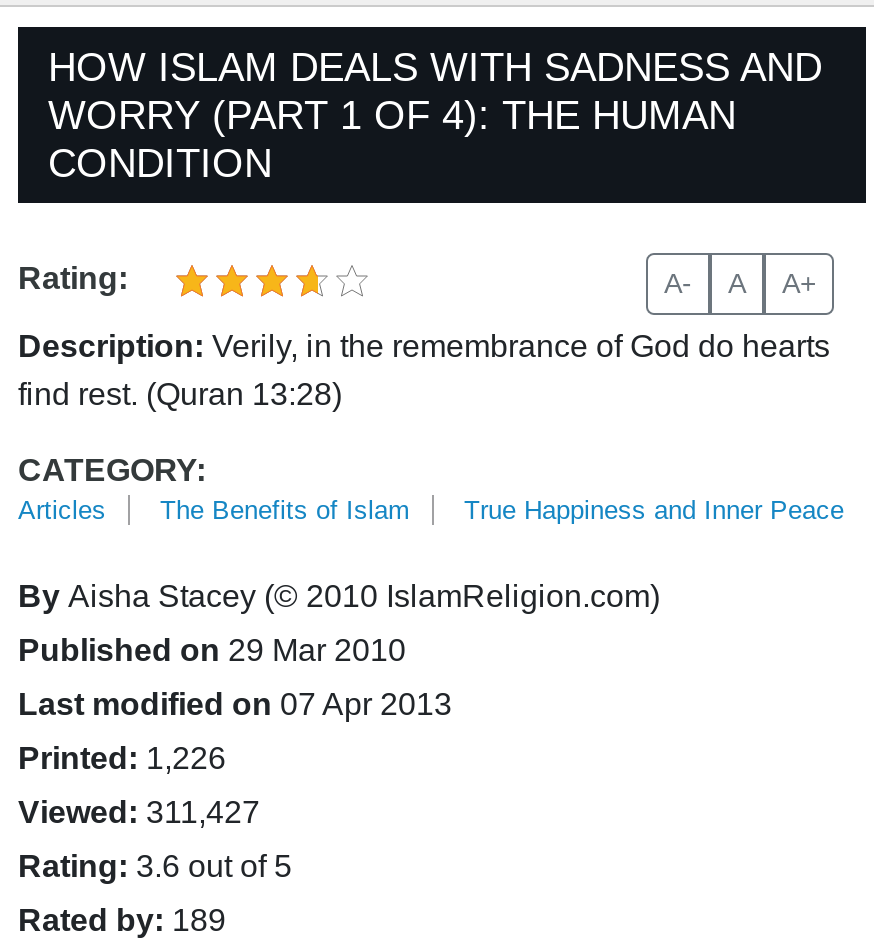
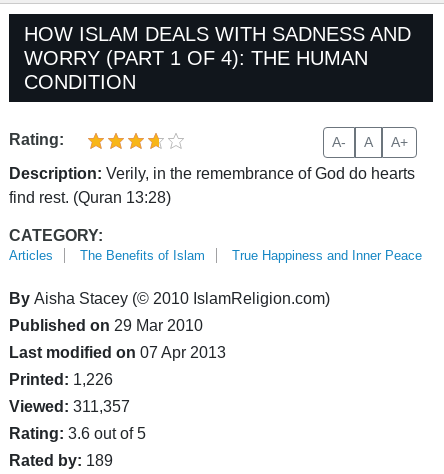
- Viewed: 311,427
+ Viewed: 311,357
